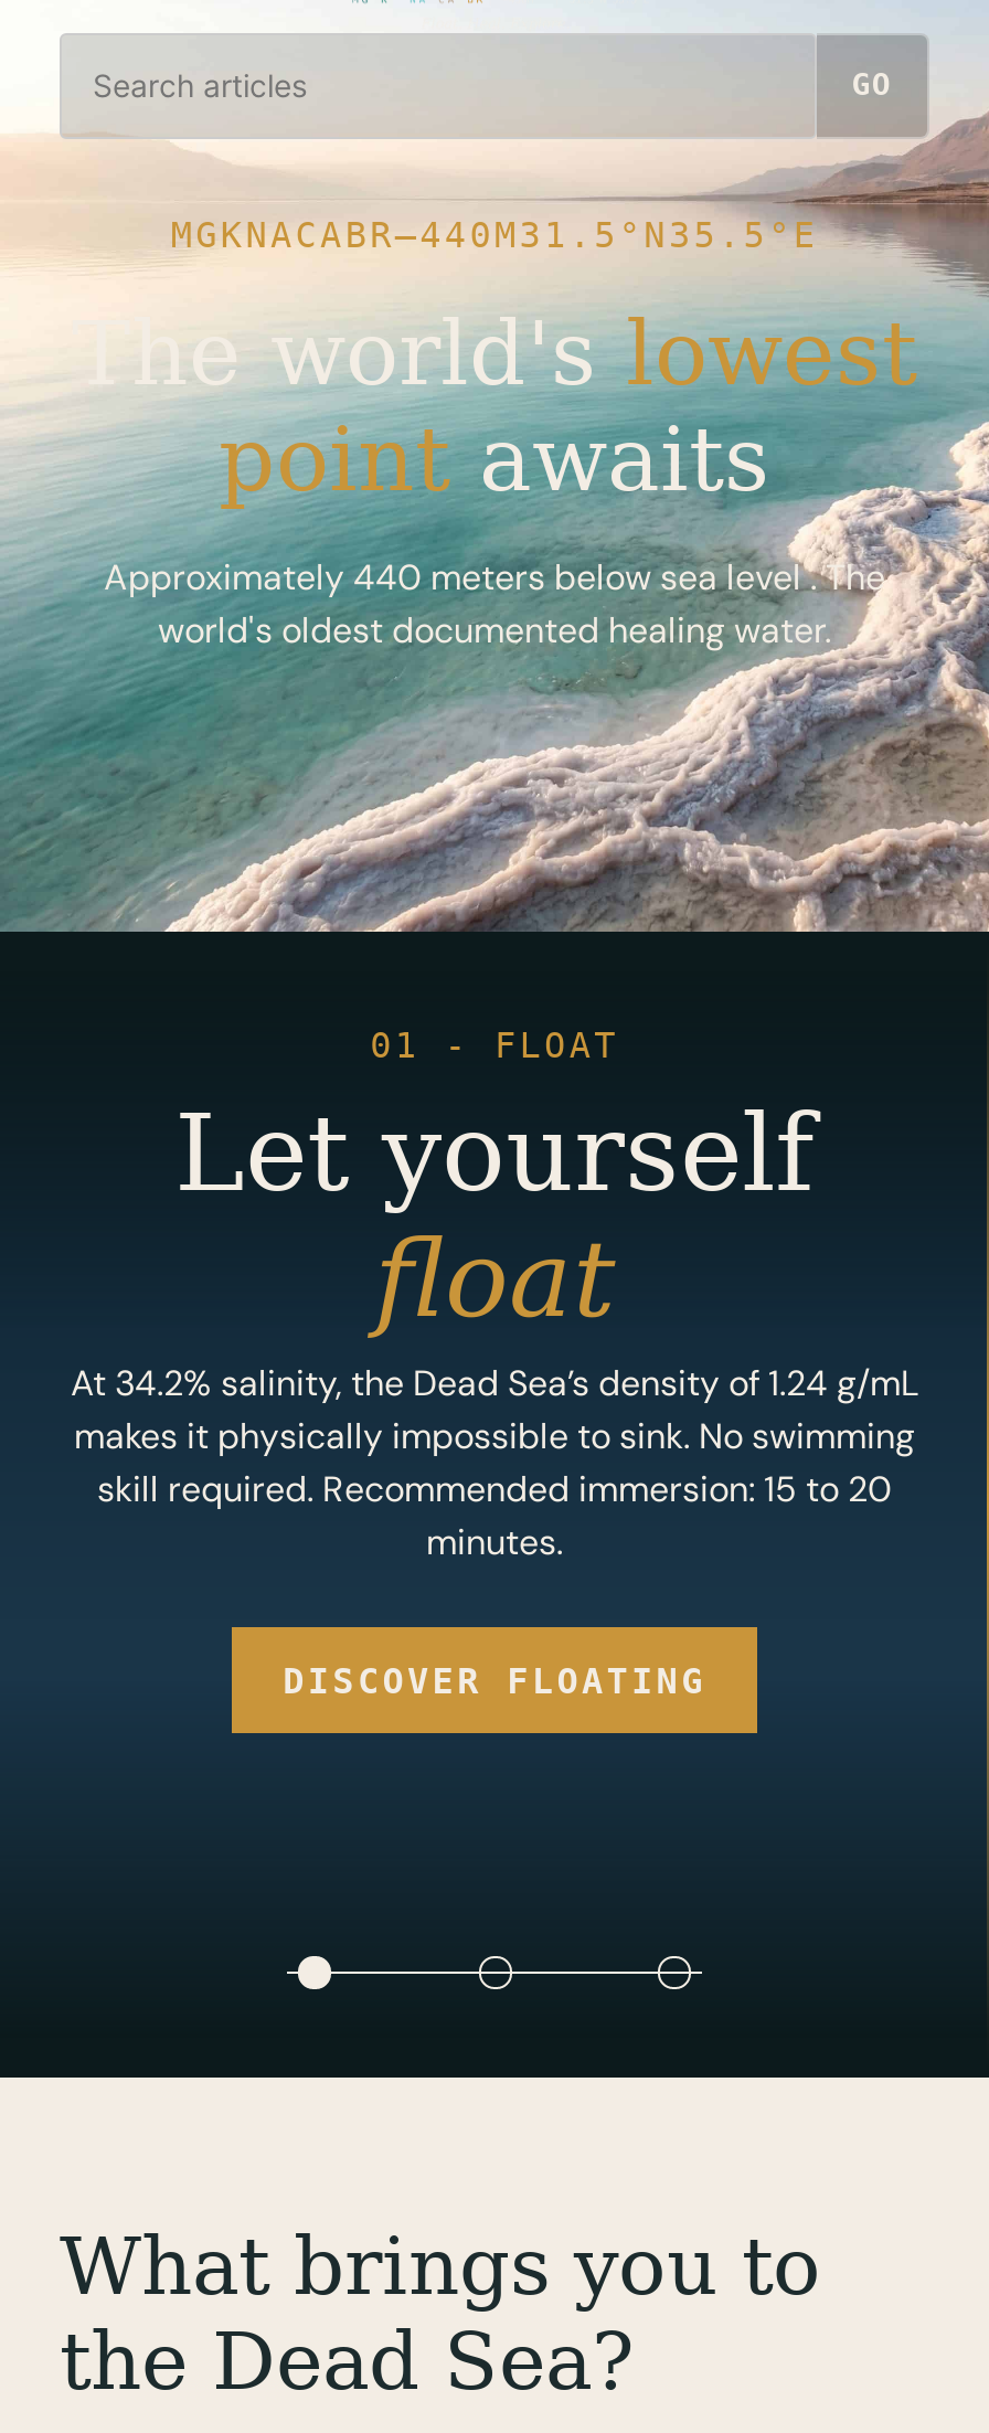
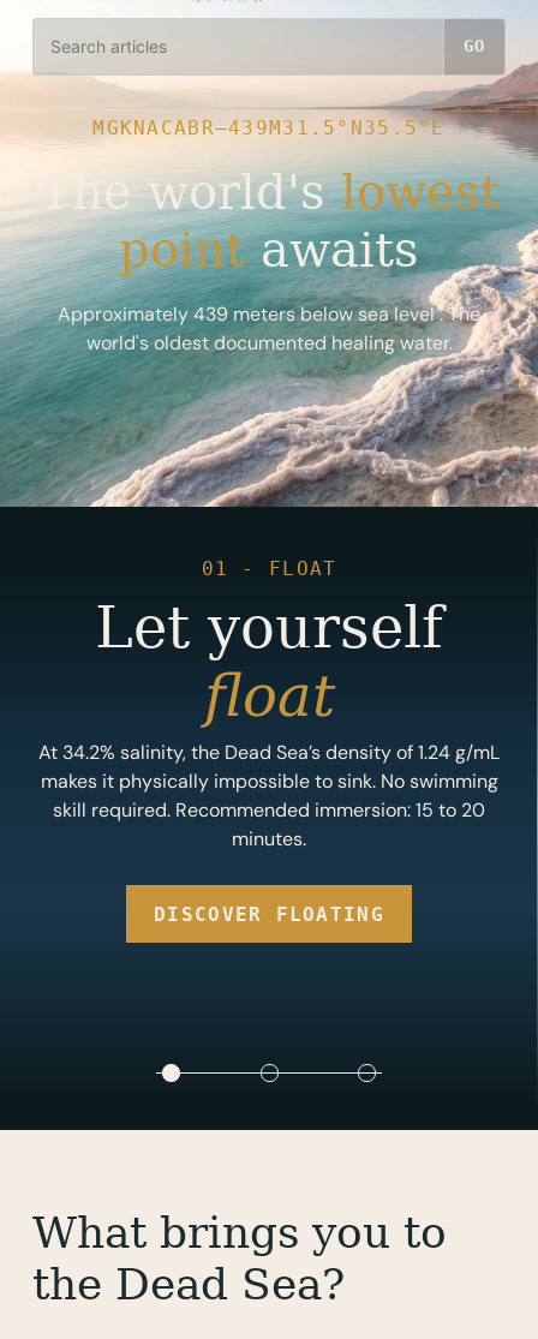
- MGKNACABR–440M31.5°N 35.5°E
+ MGKNACABR–439M31.5°N 35.5°E

- Approximately 440 meters below sea level . The
+ Approximately 439 meters below sea level . The
